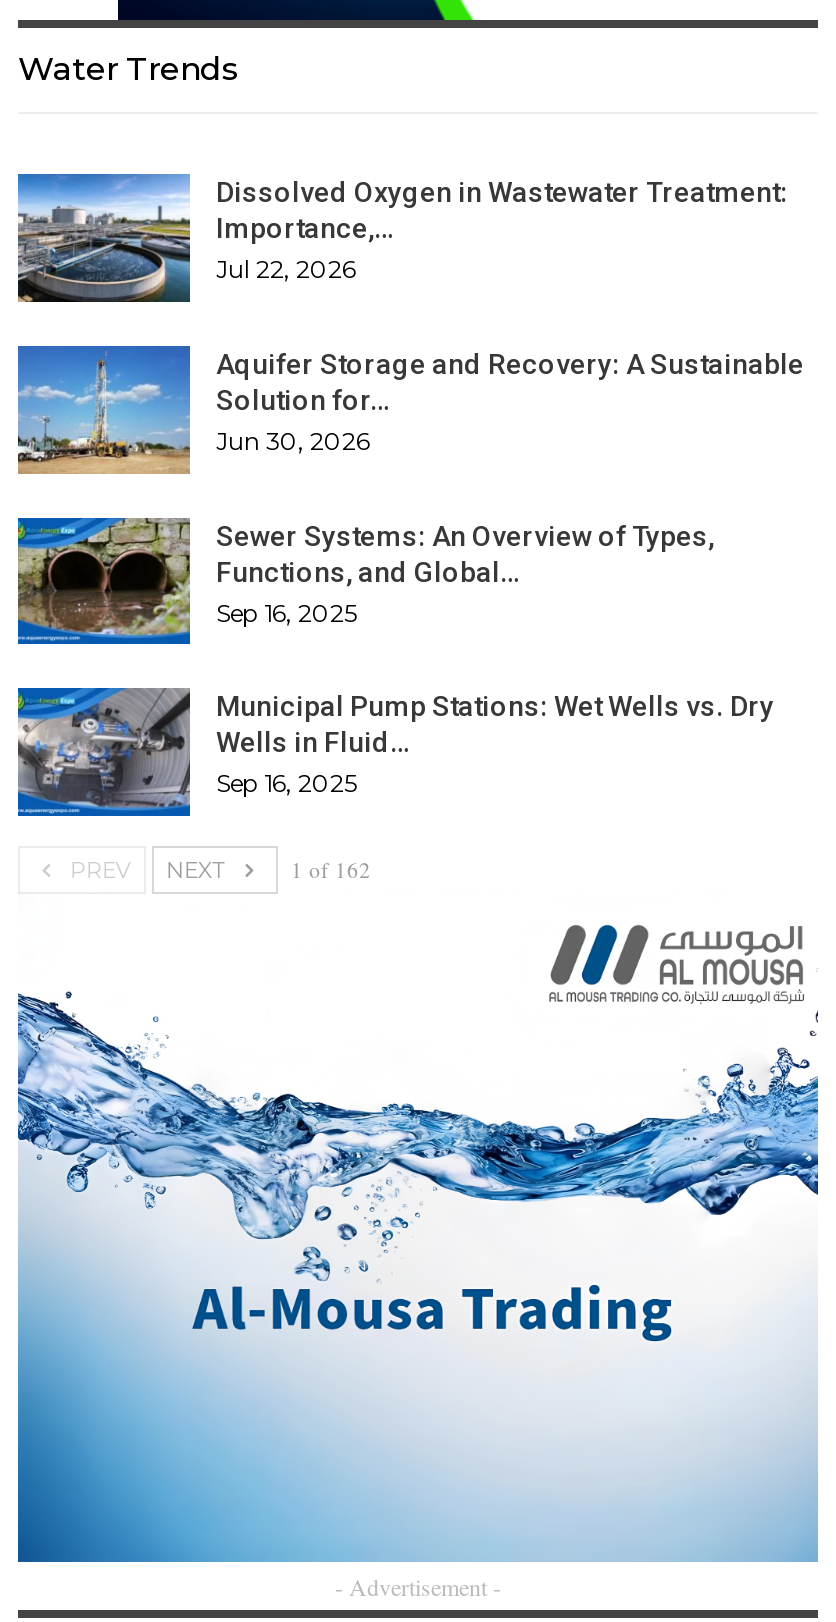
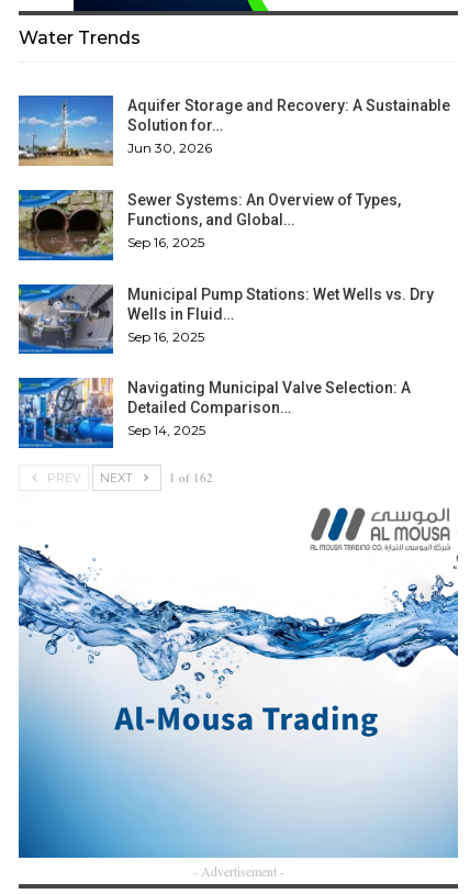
- [image]
- Dissolved Oxygen in Wastewater Treatment:
- Importance,…
- Jul 22, 2026

moved up: [image] | Aquifer Storage and Recovery: A Sustainable | Solution for… | ... | Wells in Fluid… | Sep 16, 2025

+ [image]
+ Navigating Municipal Valve Selection: A
+ Detailed Comparison…
+ Sep 14, 2025
